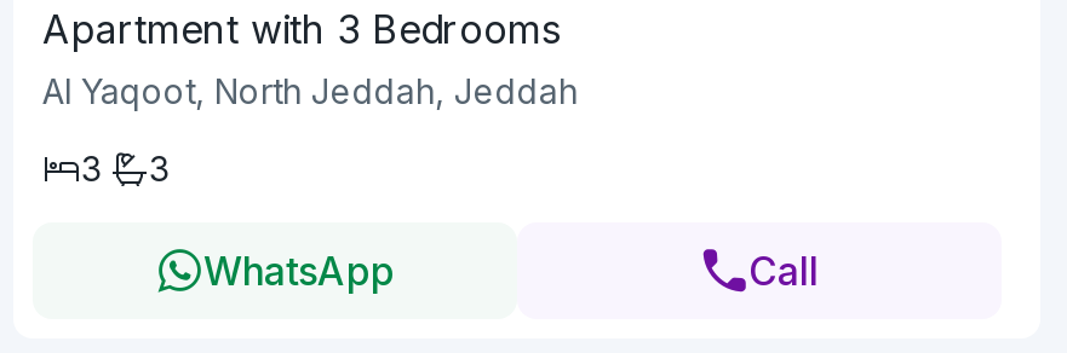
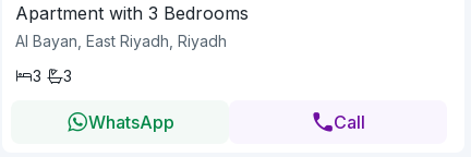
- Al Yaqoot, North Jeddah, Jeddah
+ Al Bayan, East Riyadh, Riyadh
